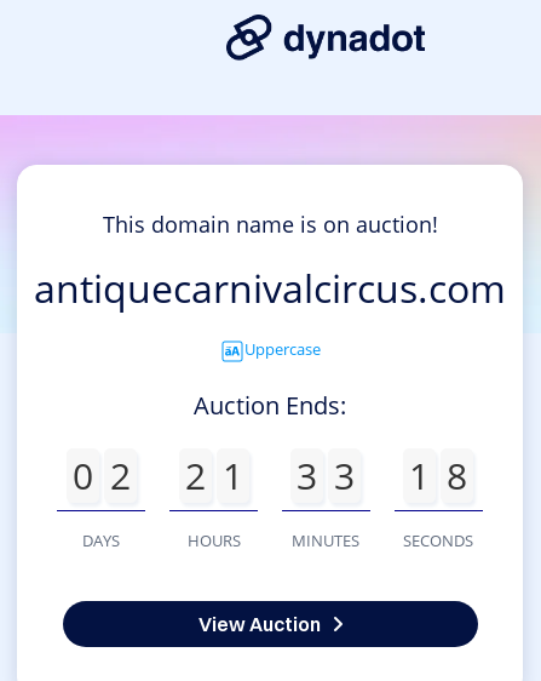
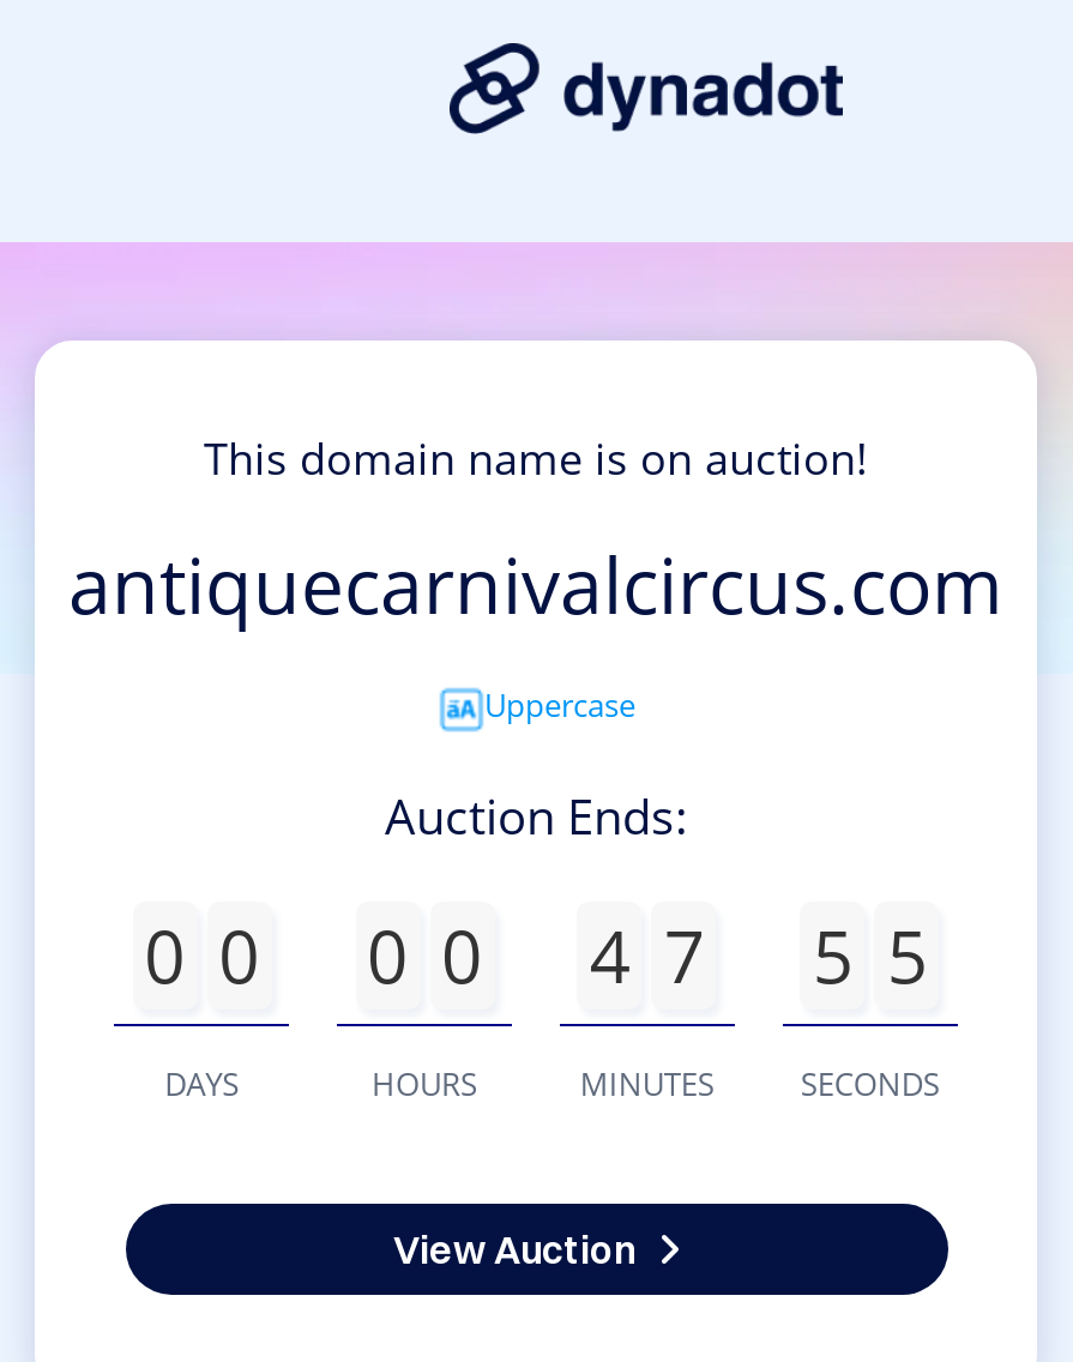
- 0 2
+ 0 0

- 2 1
+ 0 0

- 3 3
+ 4 7

- 1 8
+ 5 5
